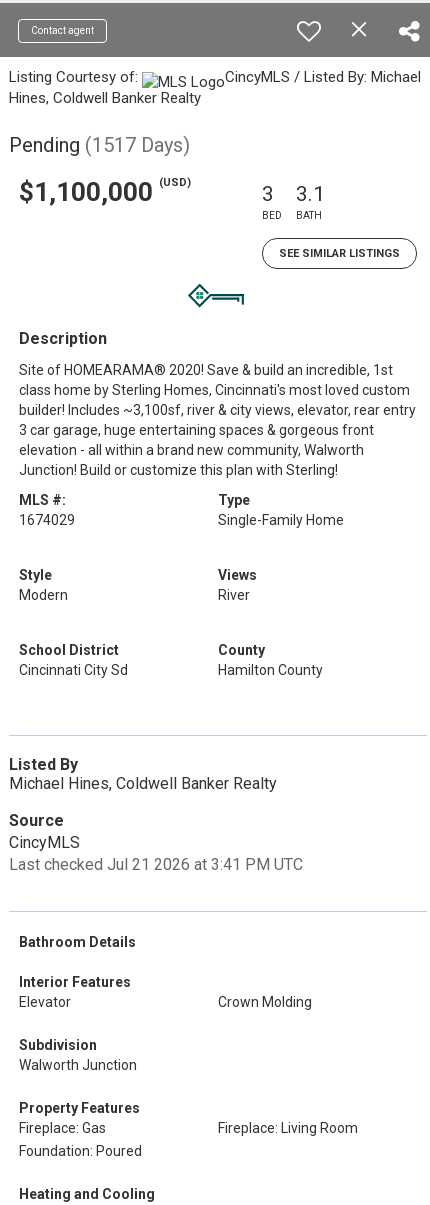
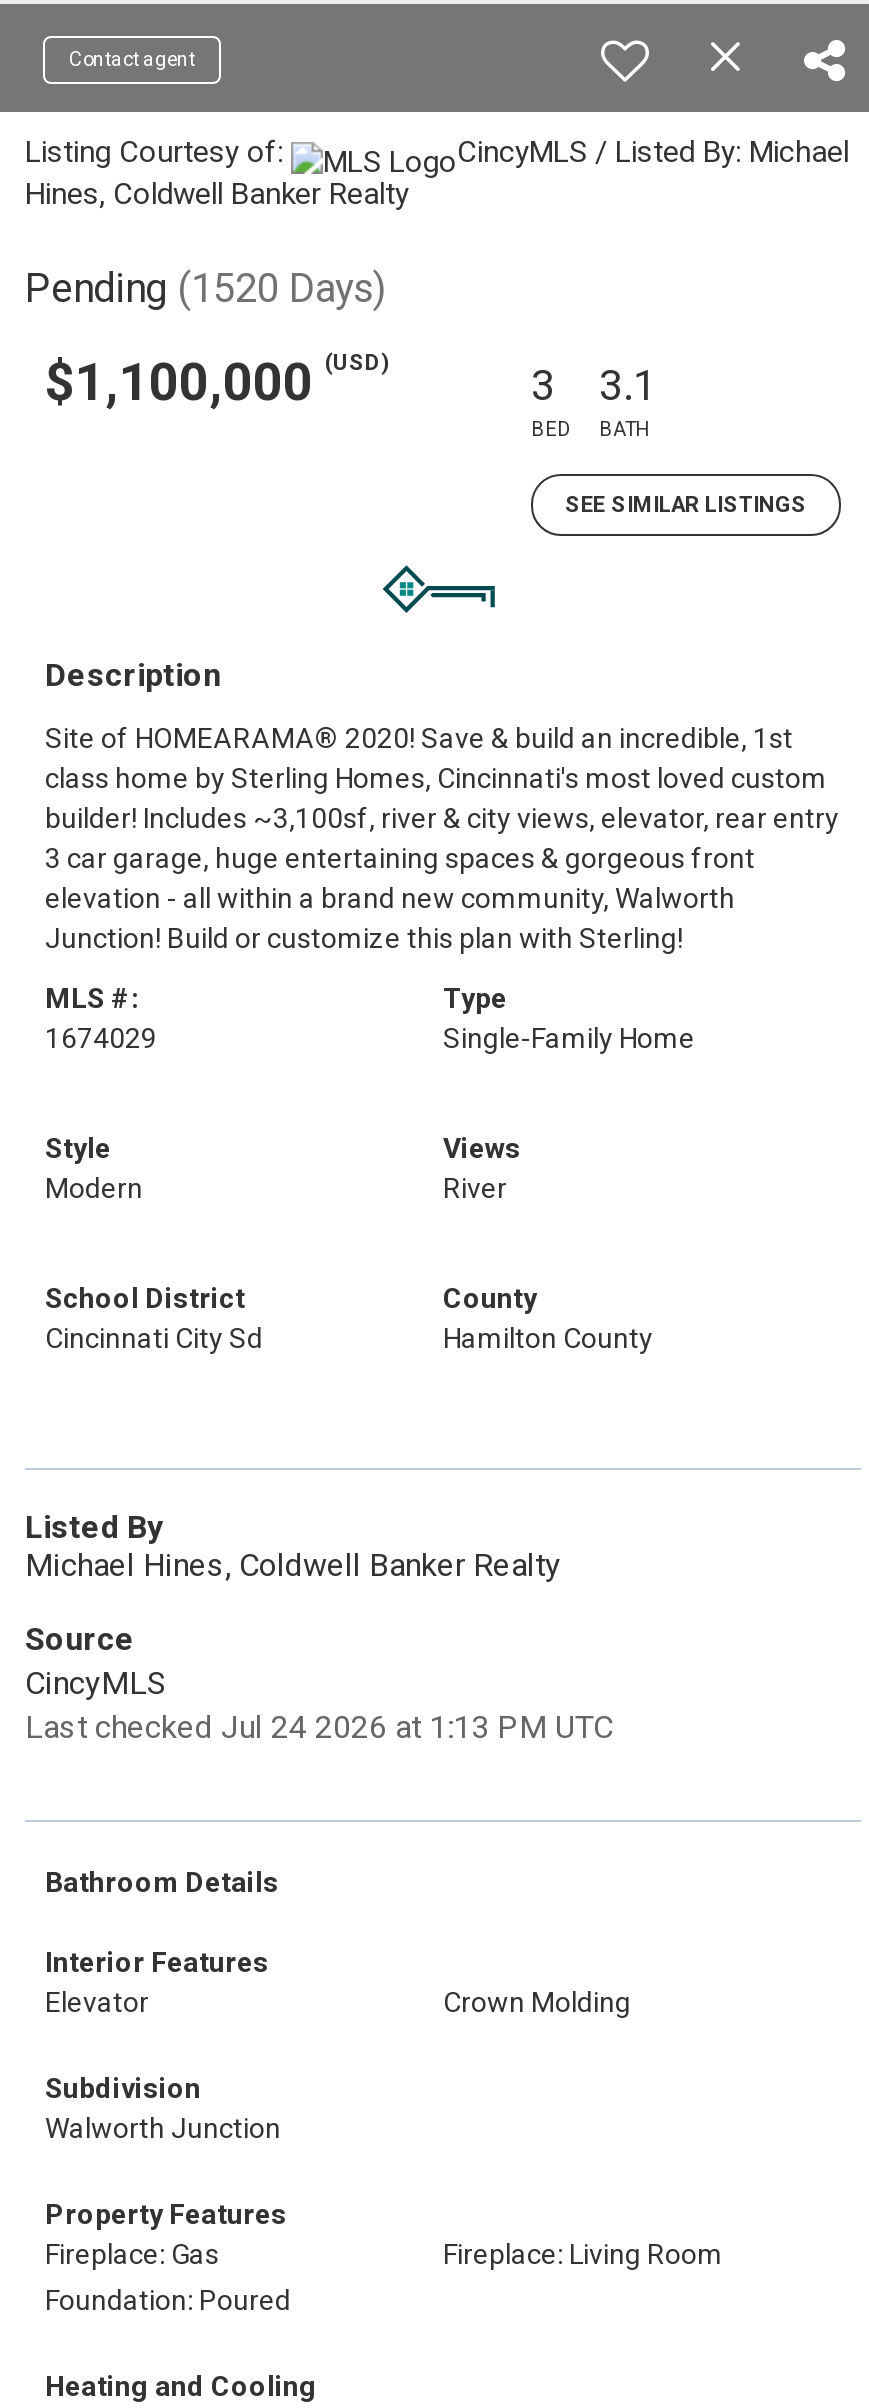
- Pending (1517 Days)
+ Pending (1520 Days)

- Last checked Jul 21 2026 at 3:41 PM UTC
+ Last checked Jul 24 2026 at 1:13 PM UTC
